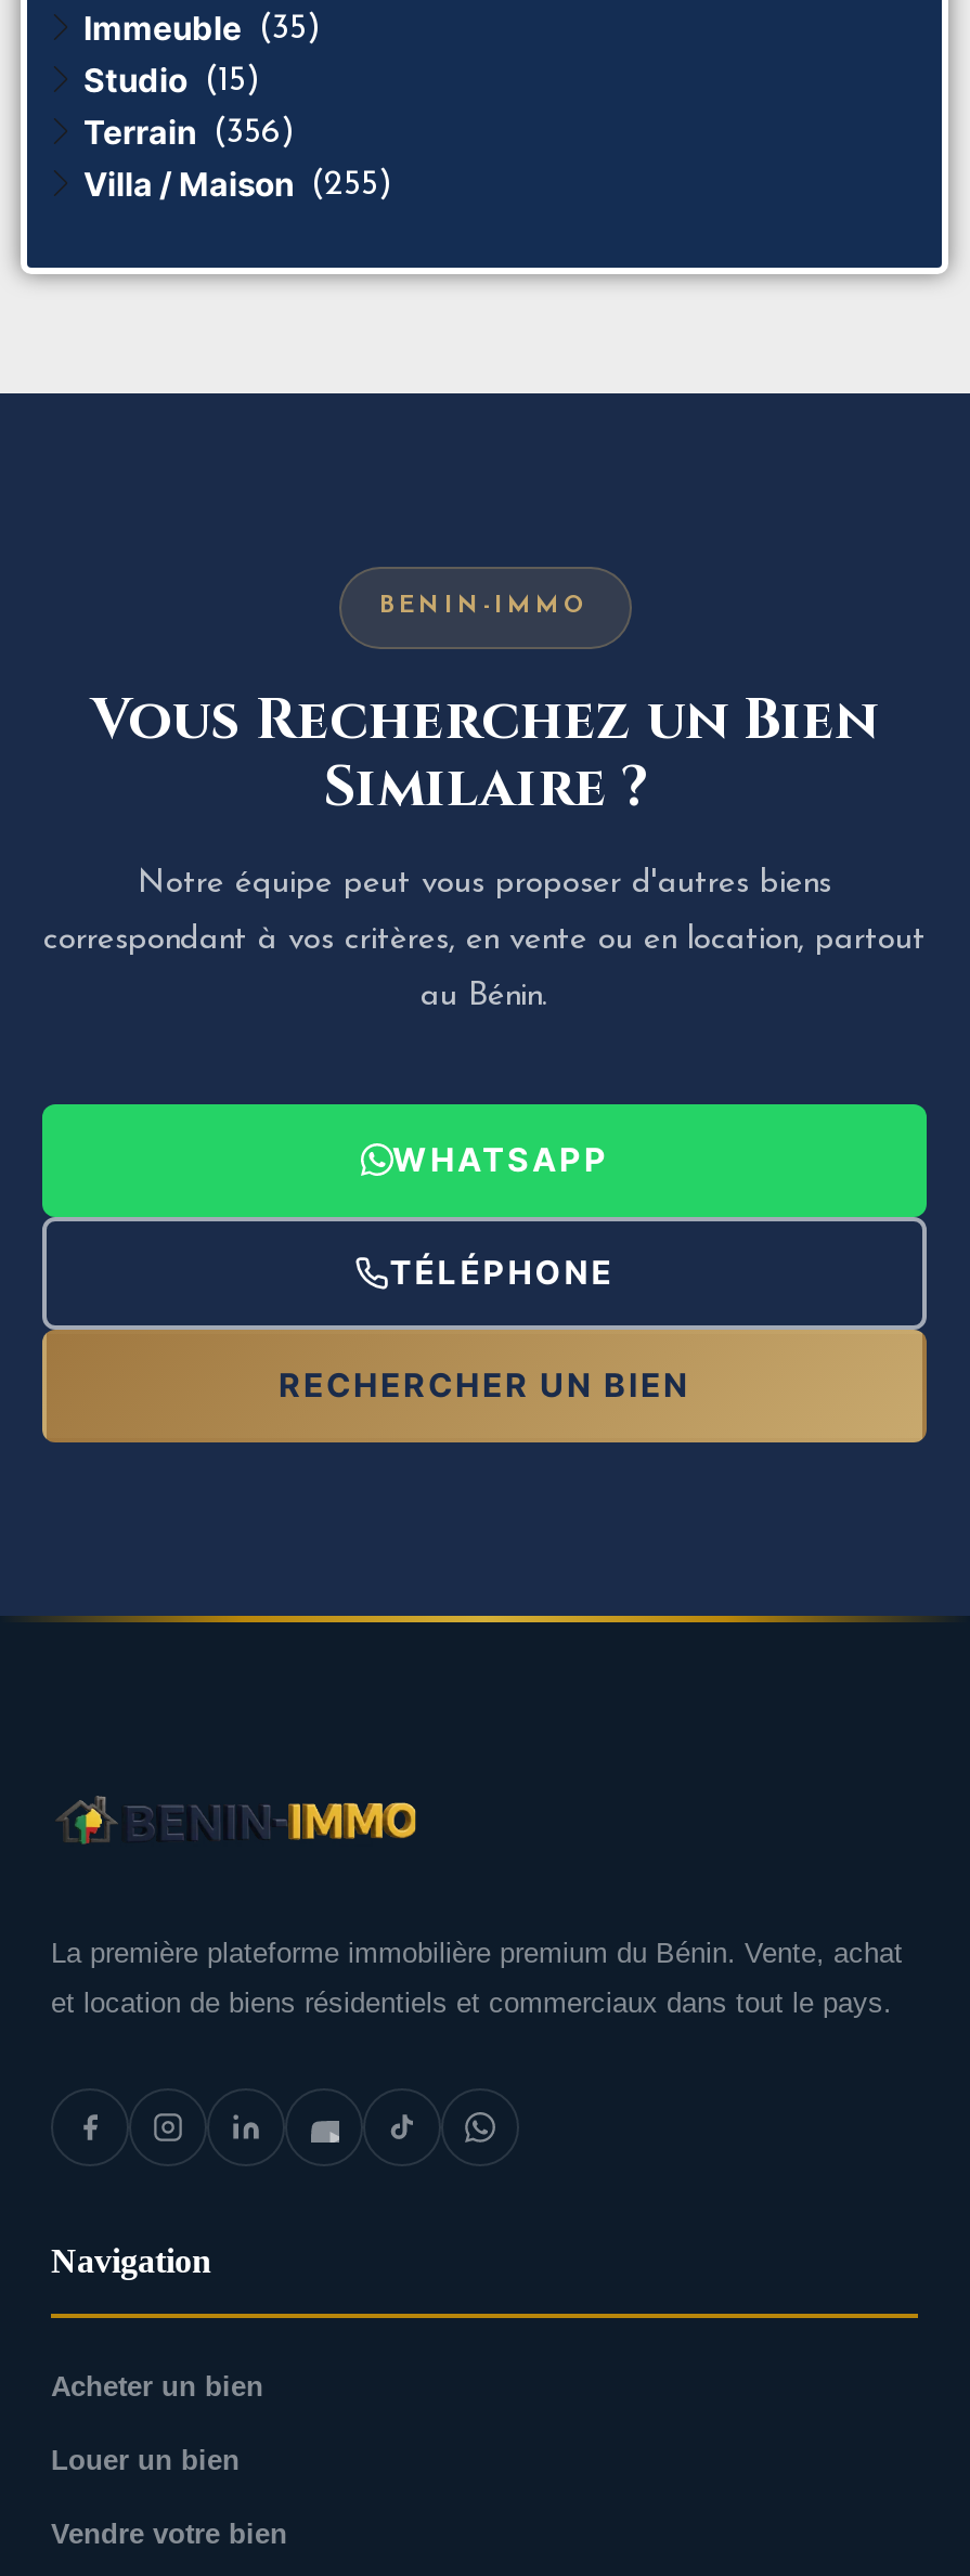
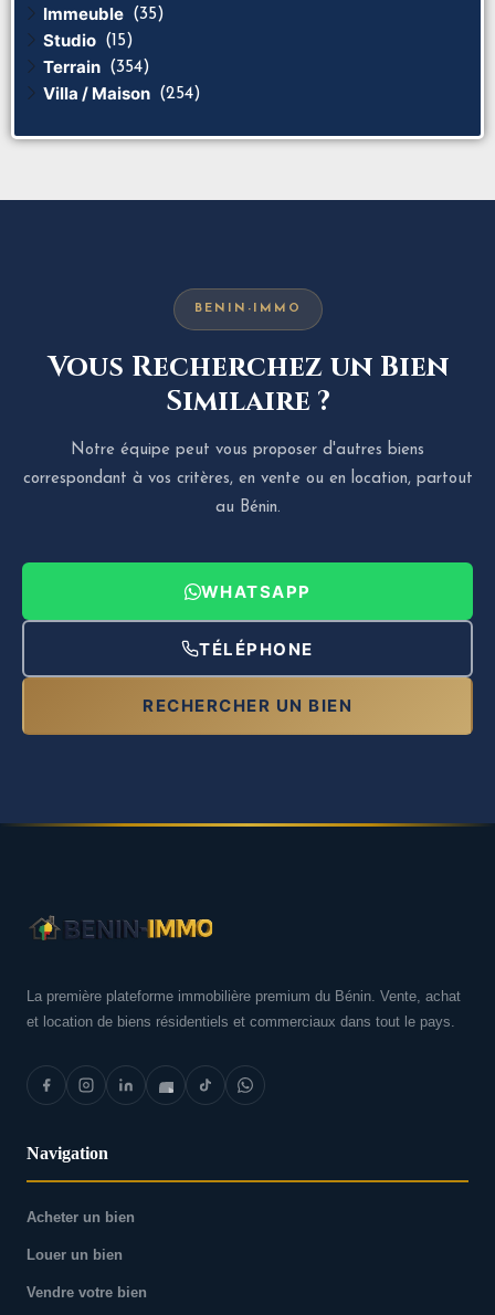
- Terrain (356)
+ Terrain (354)

- Villa / Maison (255)
+ Villa / Maison (254)
